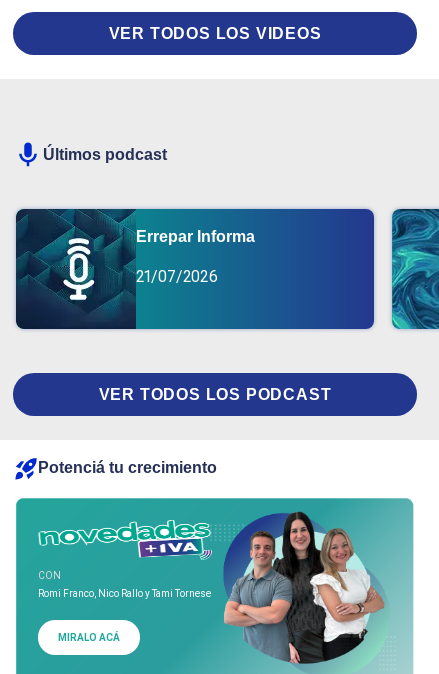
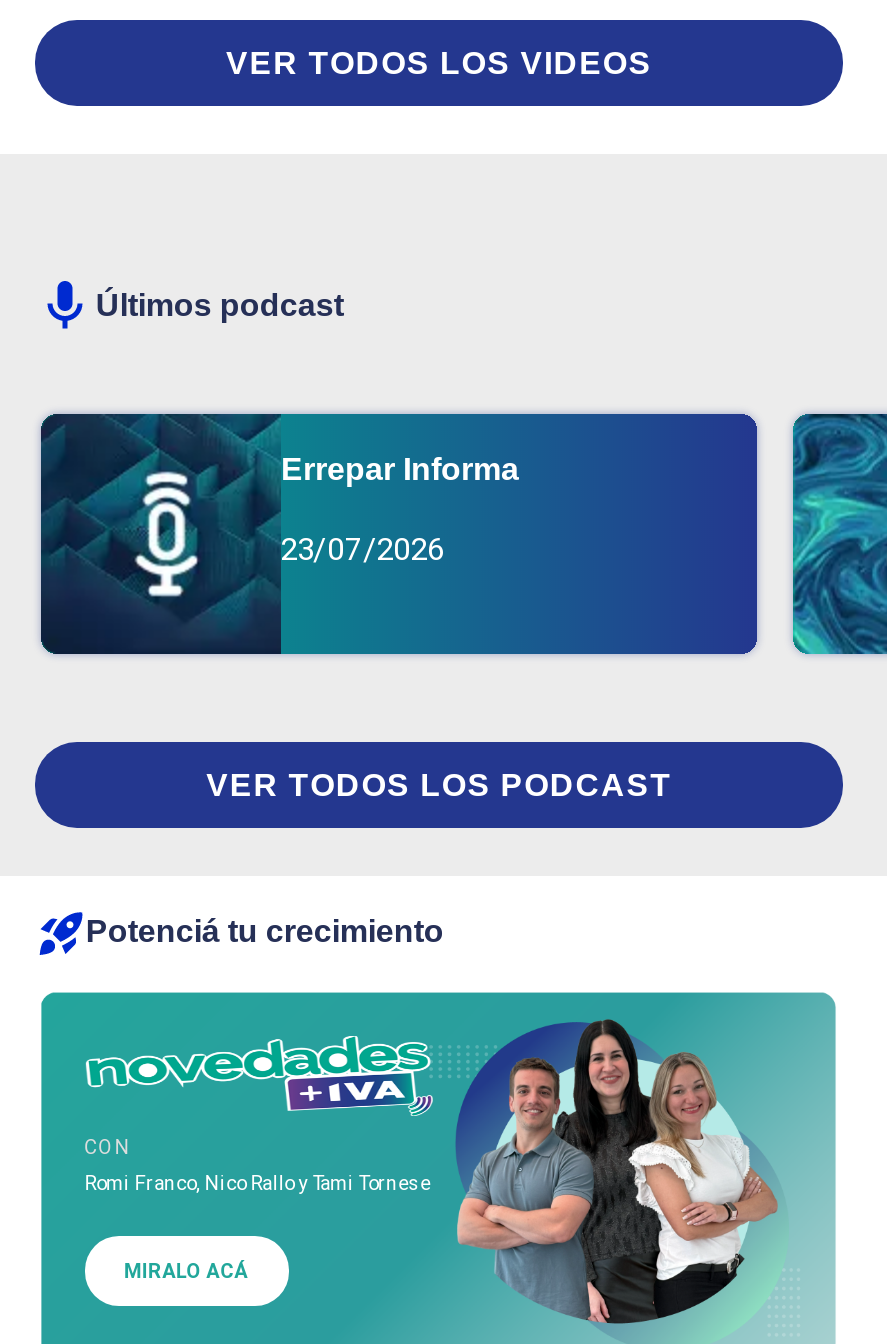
- 21/07/2026
+ 23/07/2026
